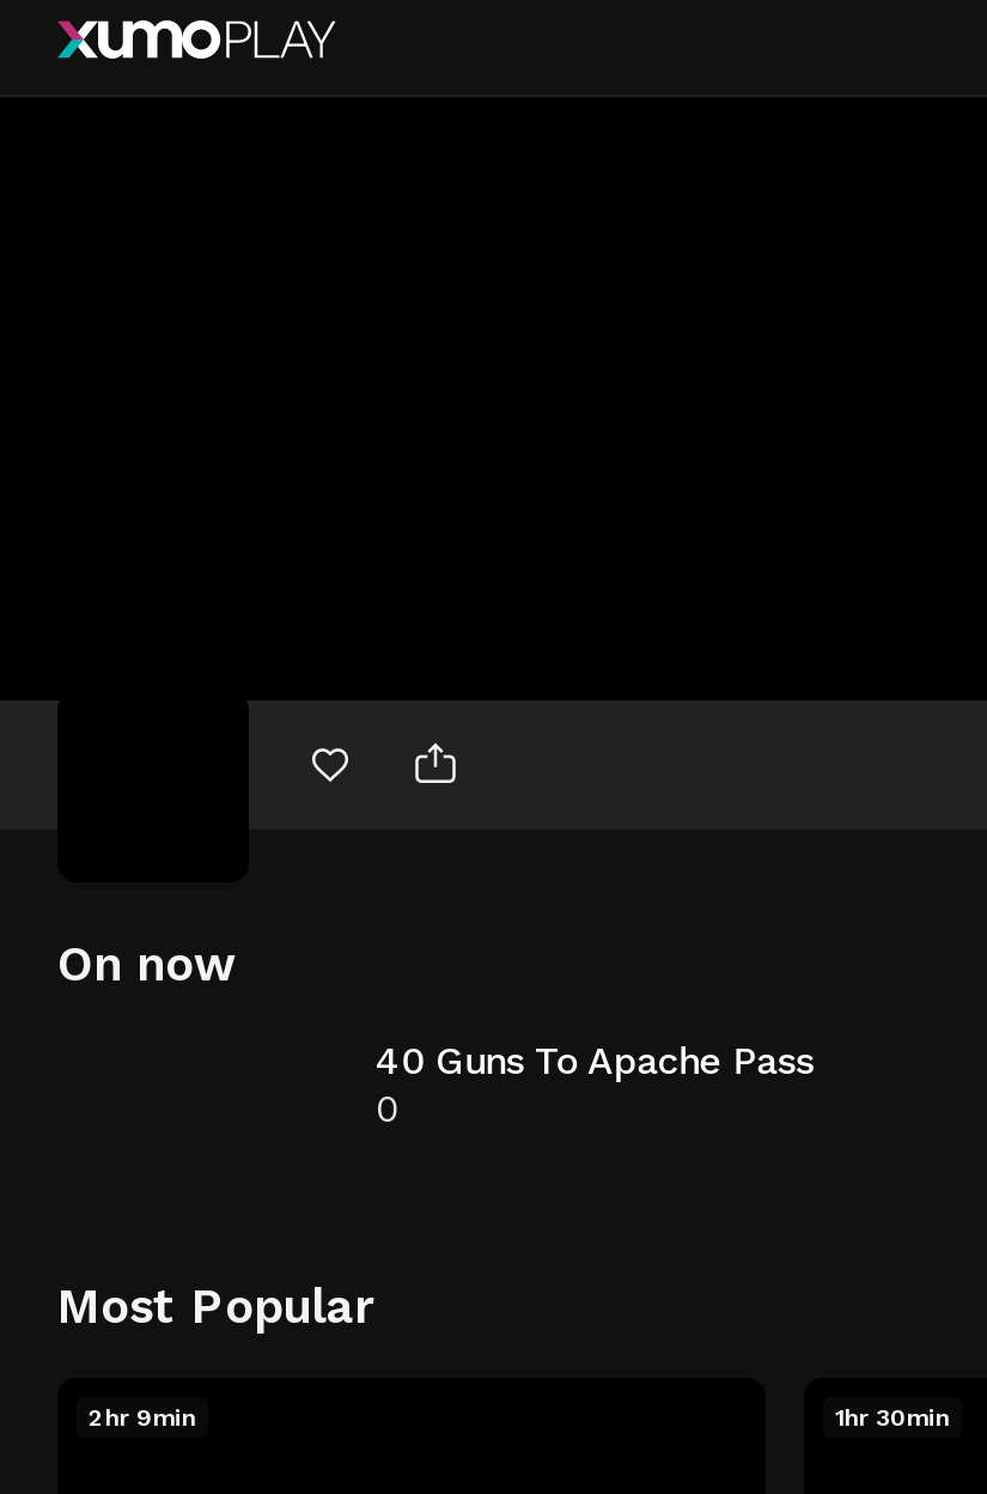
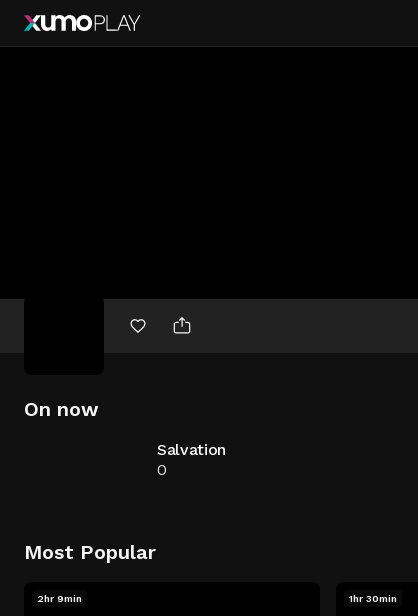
- 40 Guns To Apache Pass
+ Salvation
